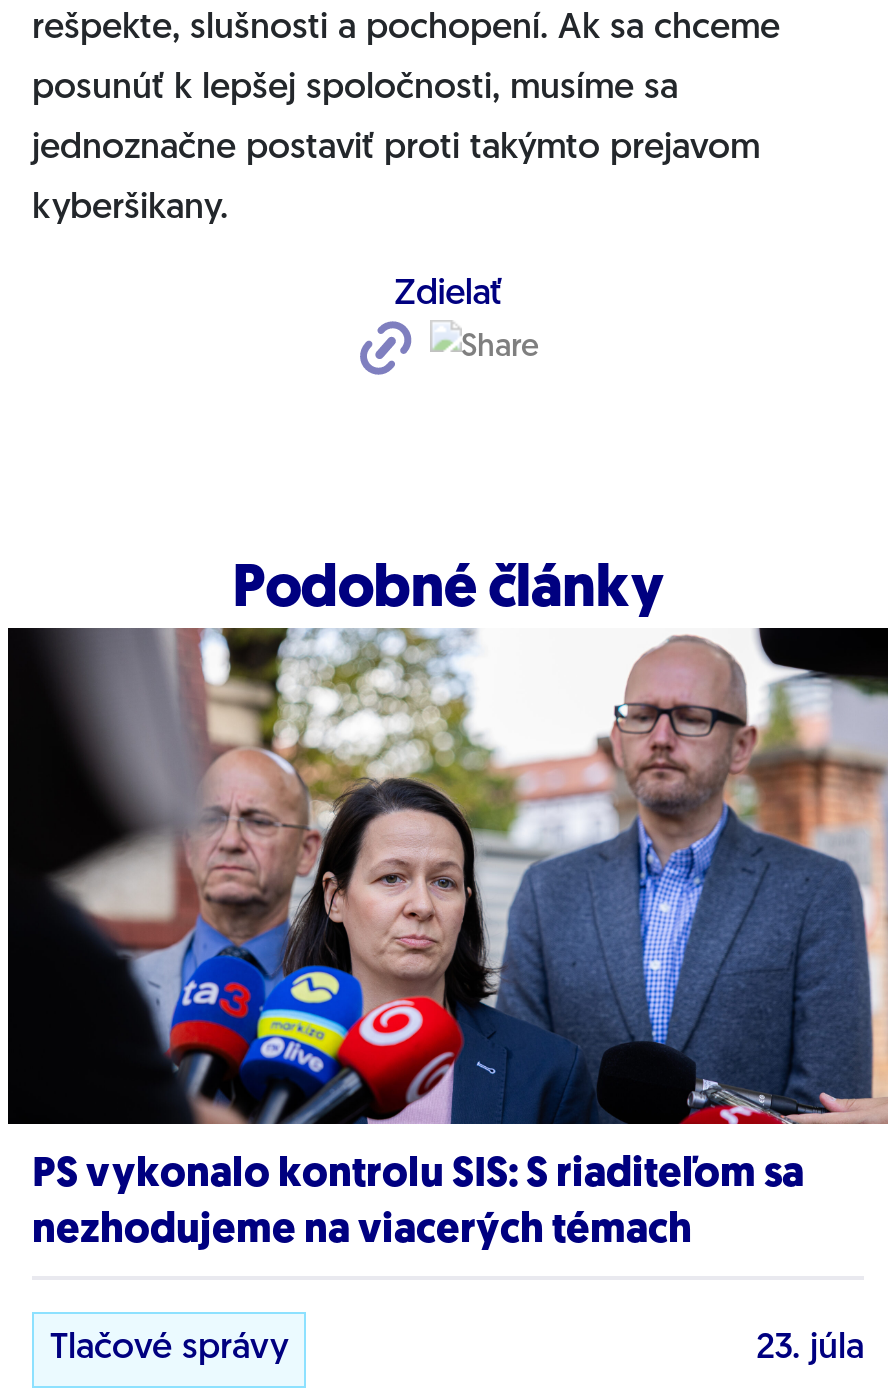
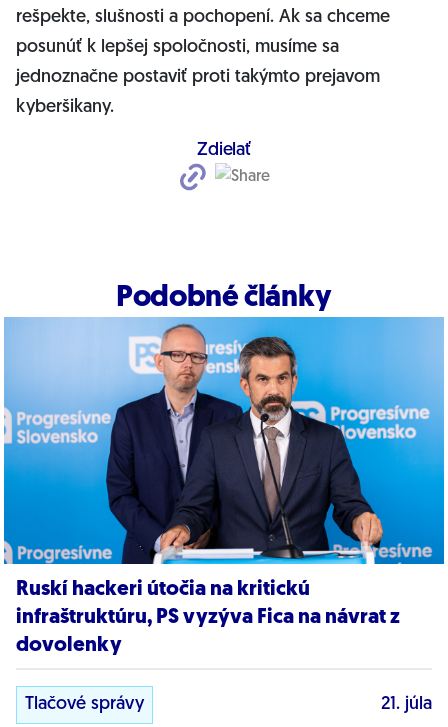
- [image]
- PS vykonalo kontrolu SIS: S riaditeľom sa
- nezhodujeme na viacerých témach
+ [image]
+ Ruskí hackeri útočia na kritickú
+ infraštruktúru, PS vyzýva Fica na návrat z
+ dovolenky

- 23. júla
+ 21. júla
